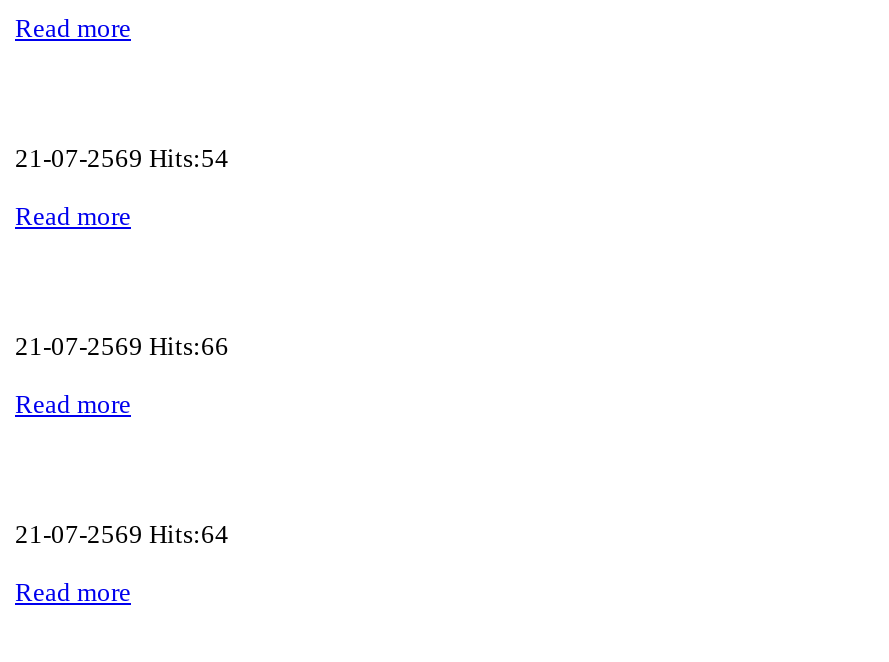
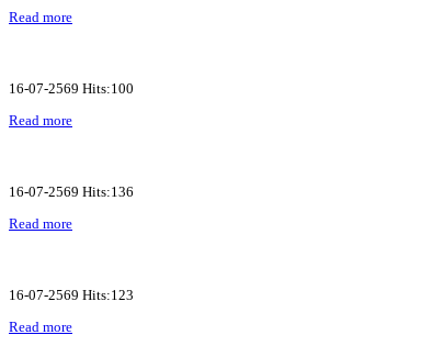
- 21-07-2569 Hits:54
+ 16-07-2569 Hits:100

- 21-07-2569 Hits:66
+ 16-07-2569 Hits:136

- 21-07-2569 Hits:64
+ 16-07-2569 Hits:123
